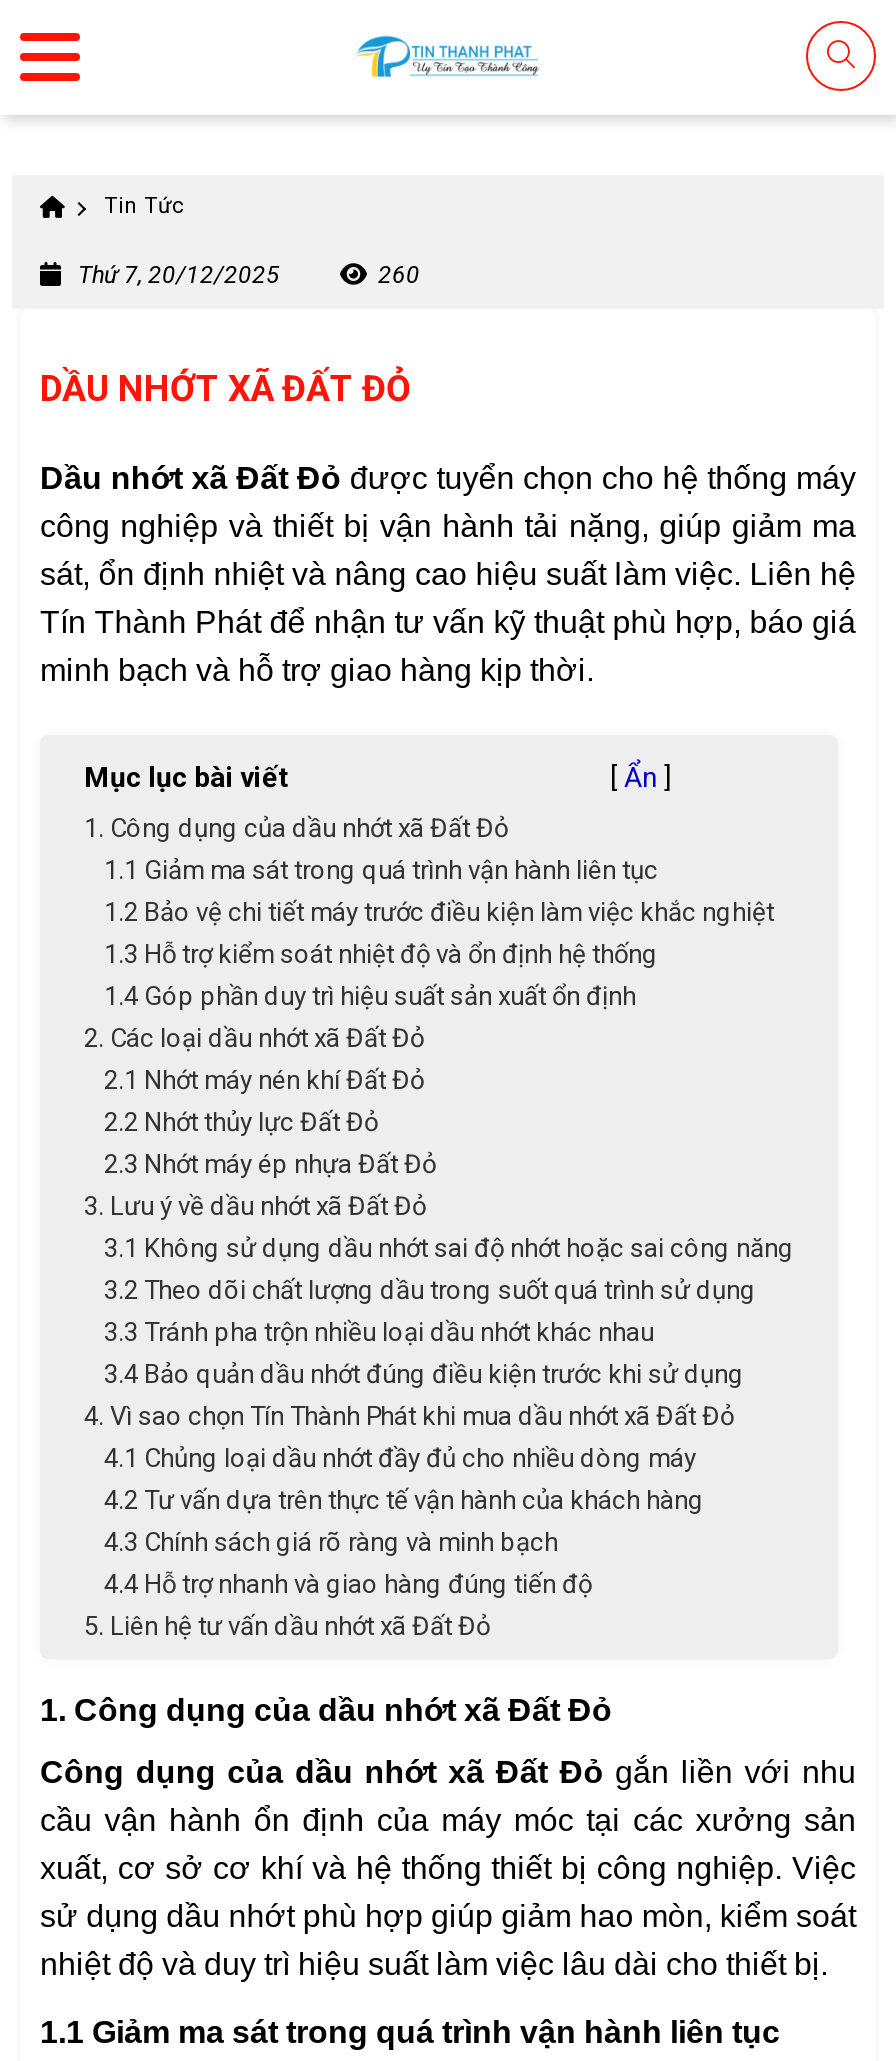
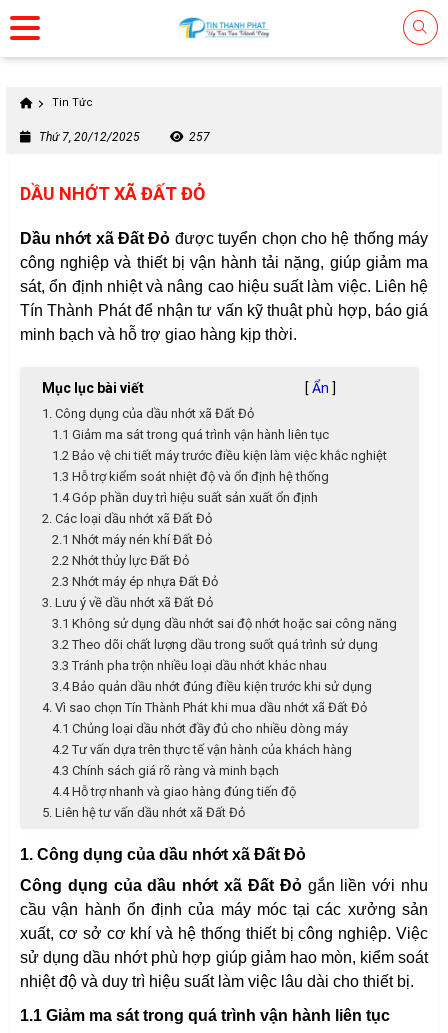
- 260
+ 257
